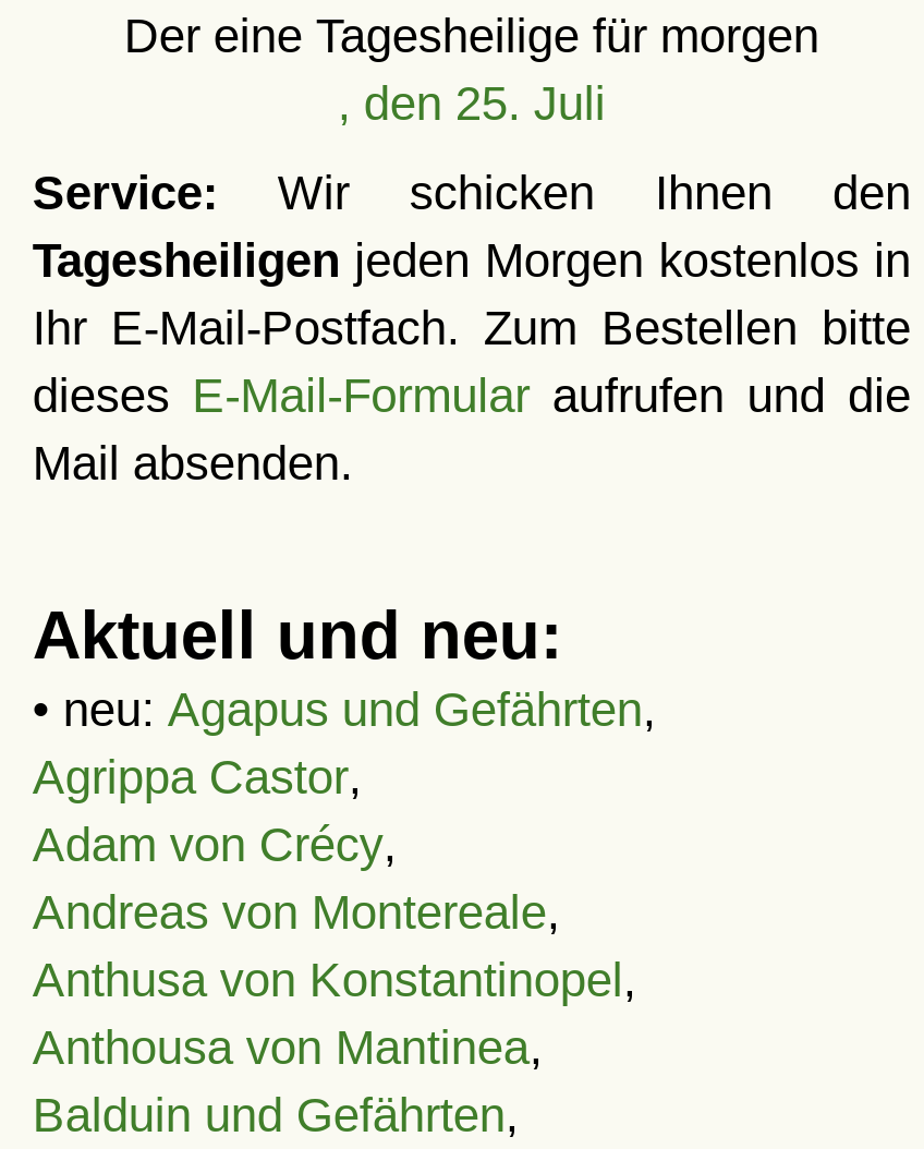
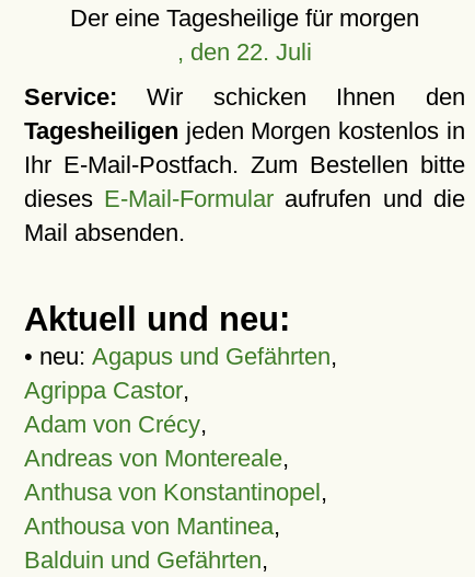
- , den 25. Juli
+ , den 22. Juli
